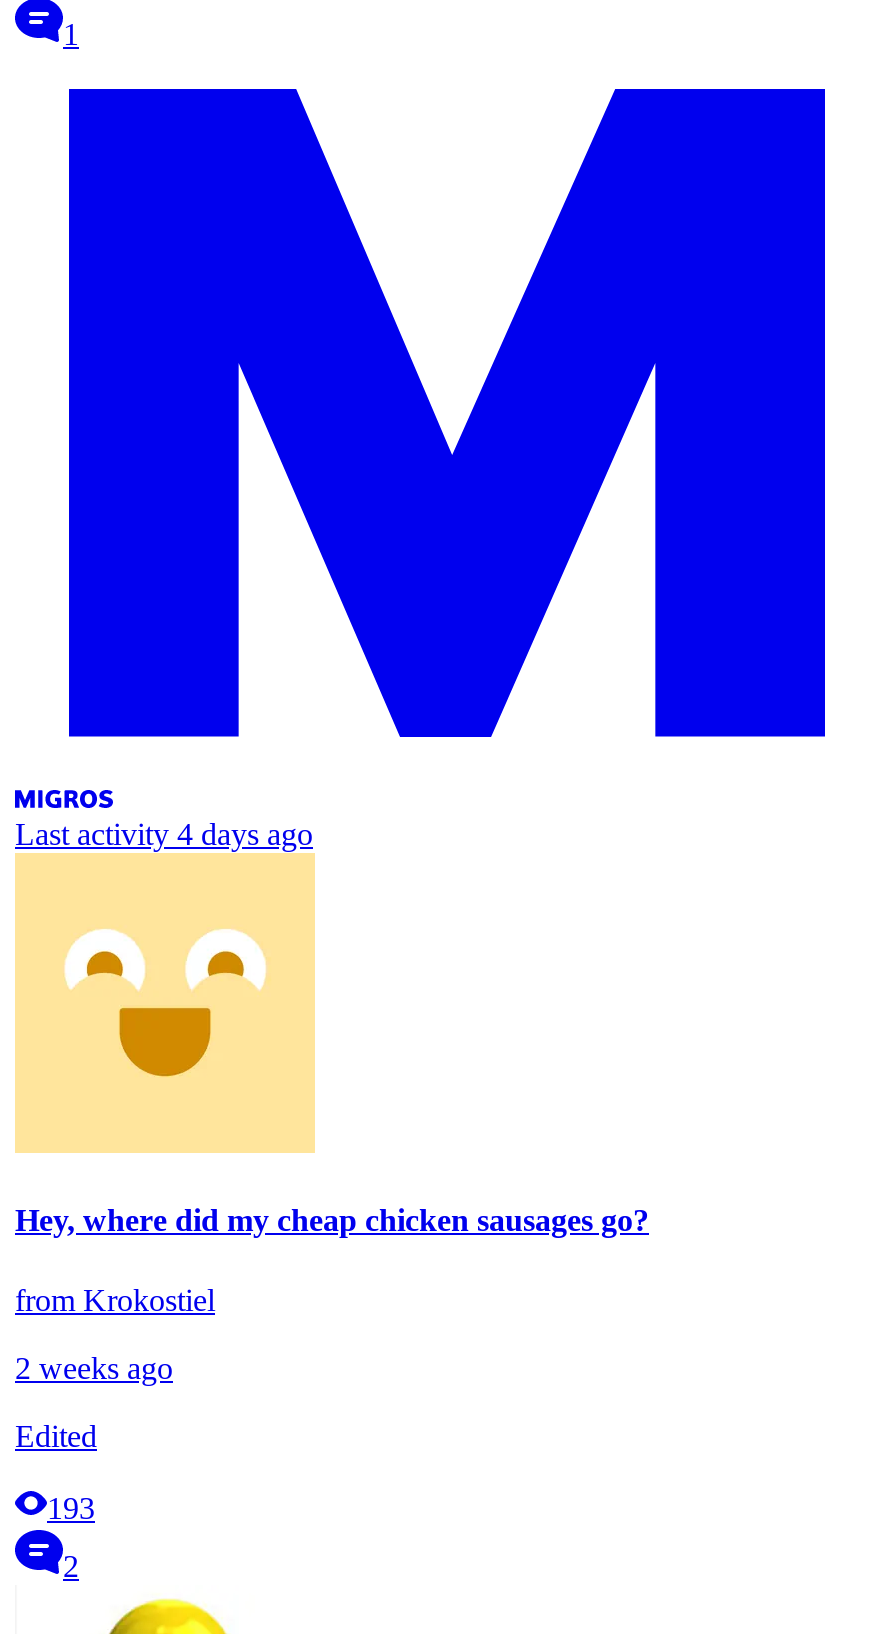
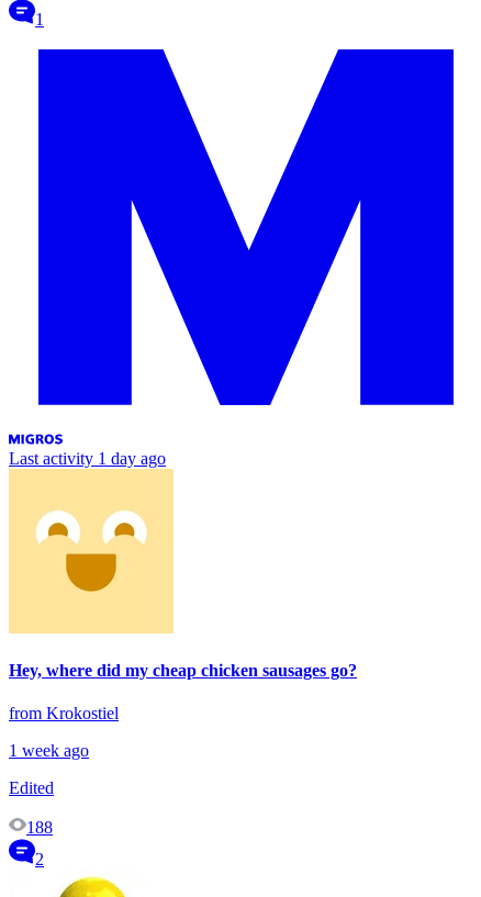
- Last activity 4 days ago
+ Last activity 1 day ago

- 2 weeks ago
+ 1 week ago

- 193
+ 188
